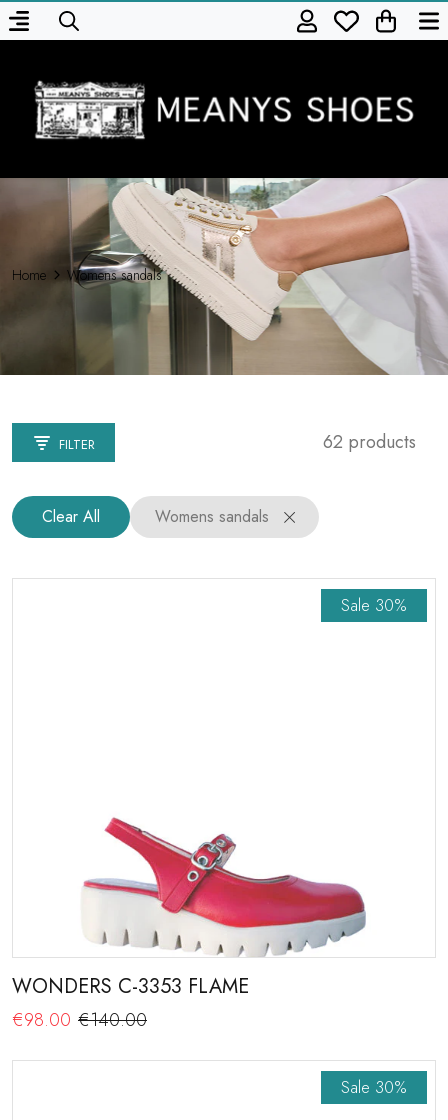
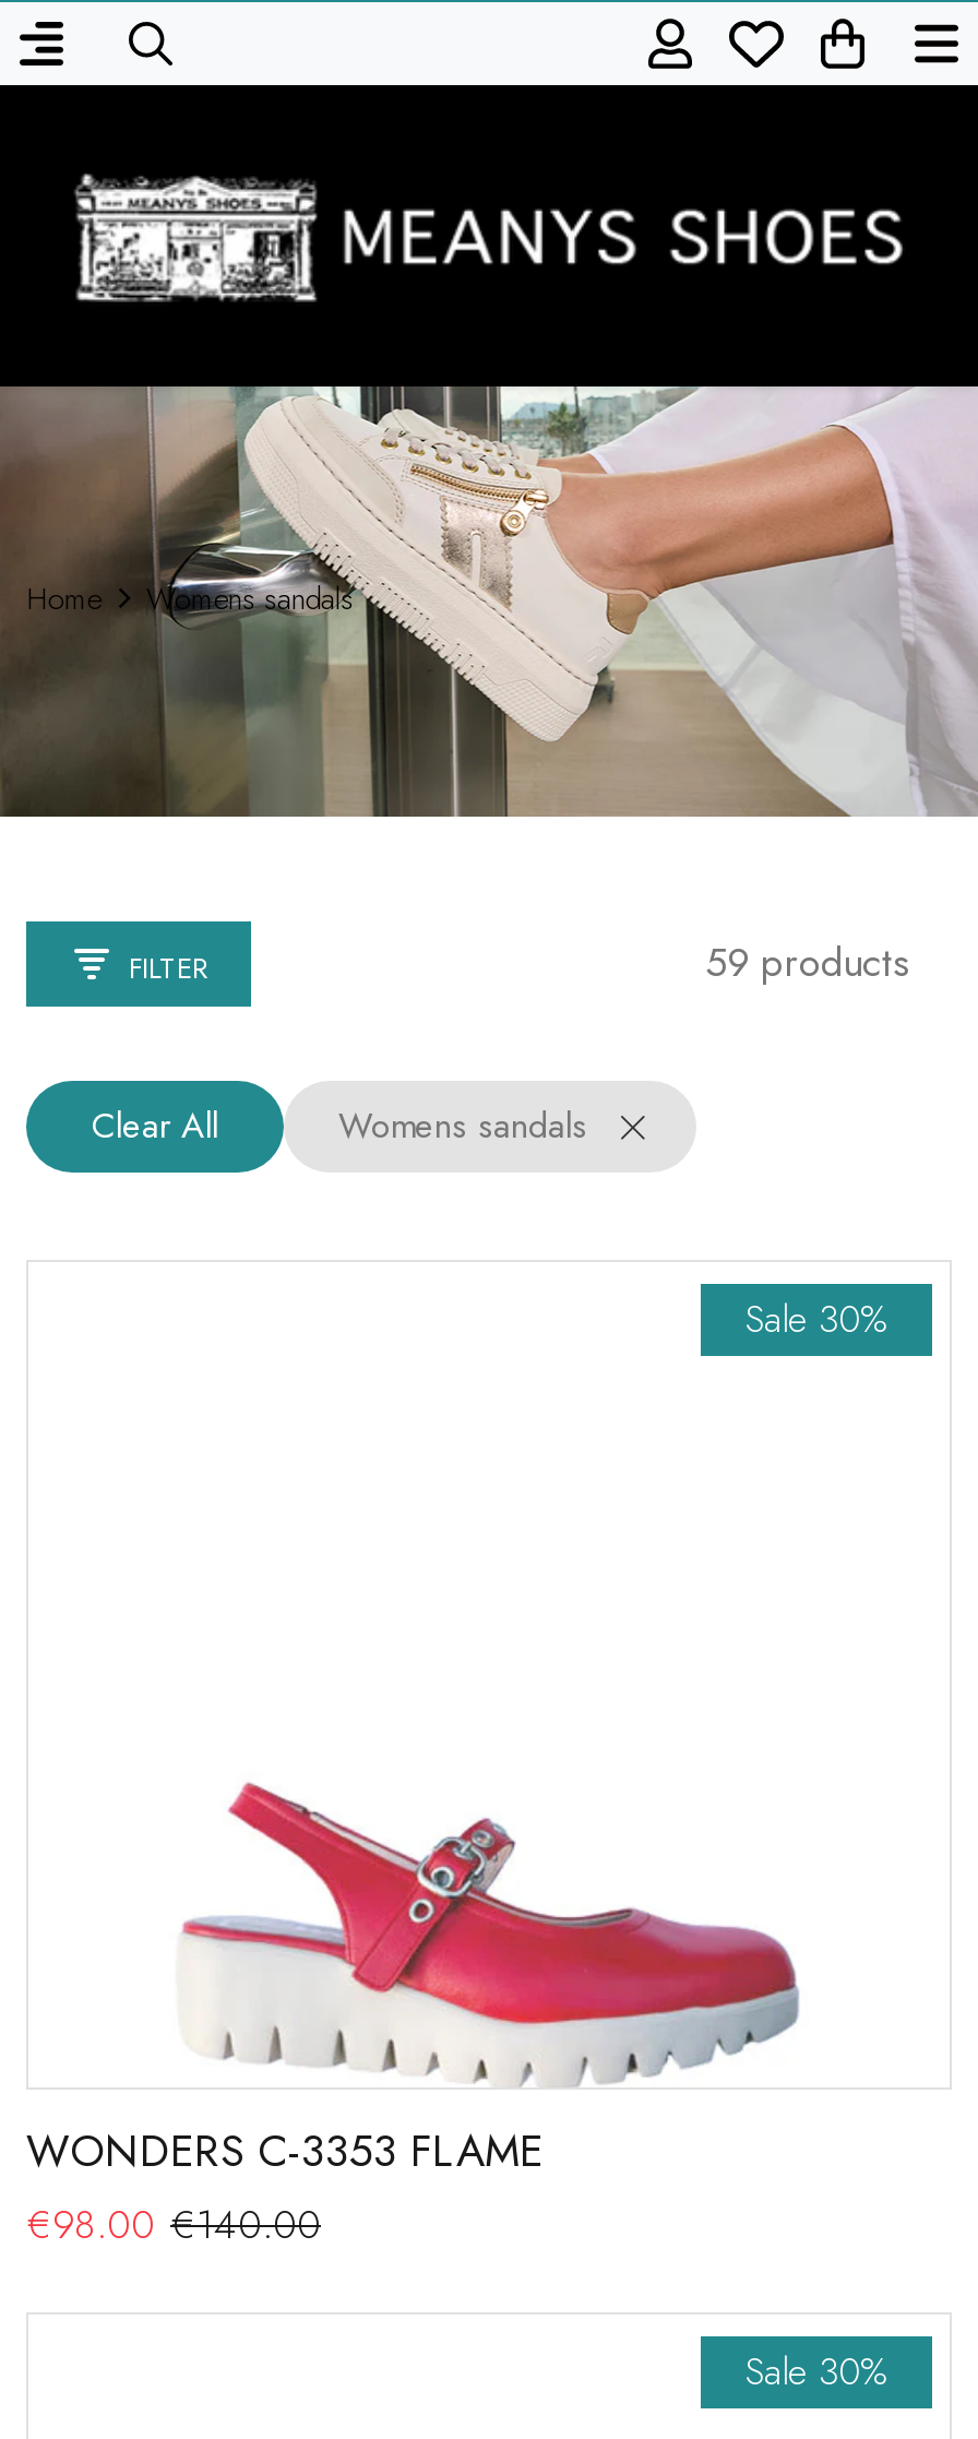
- 62 products
+ 59 products
